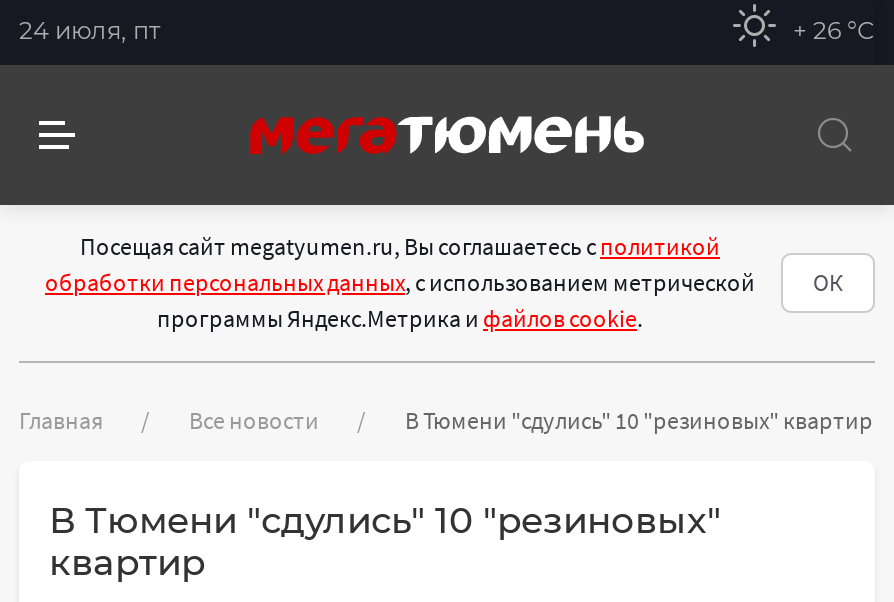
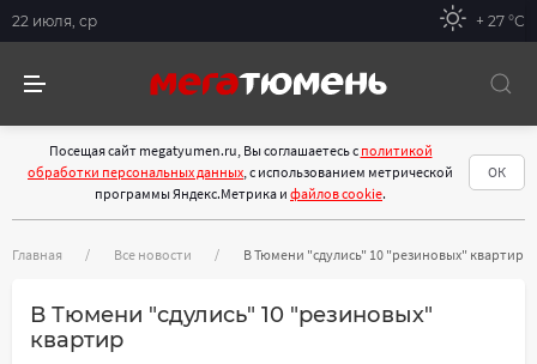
- 24 июля, пт
+ 22 июля, ср

- + 26 °С
+ + 27 °С
